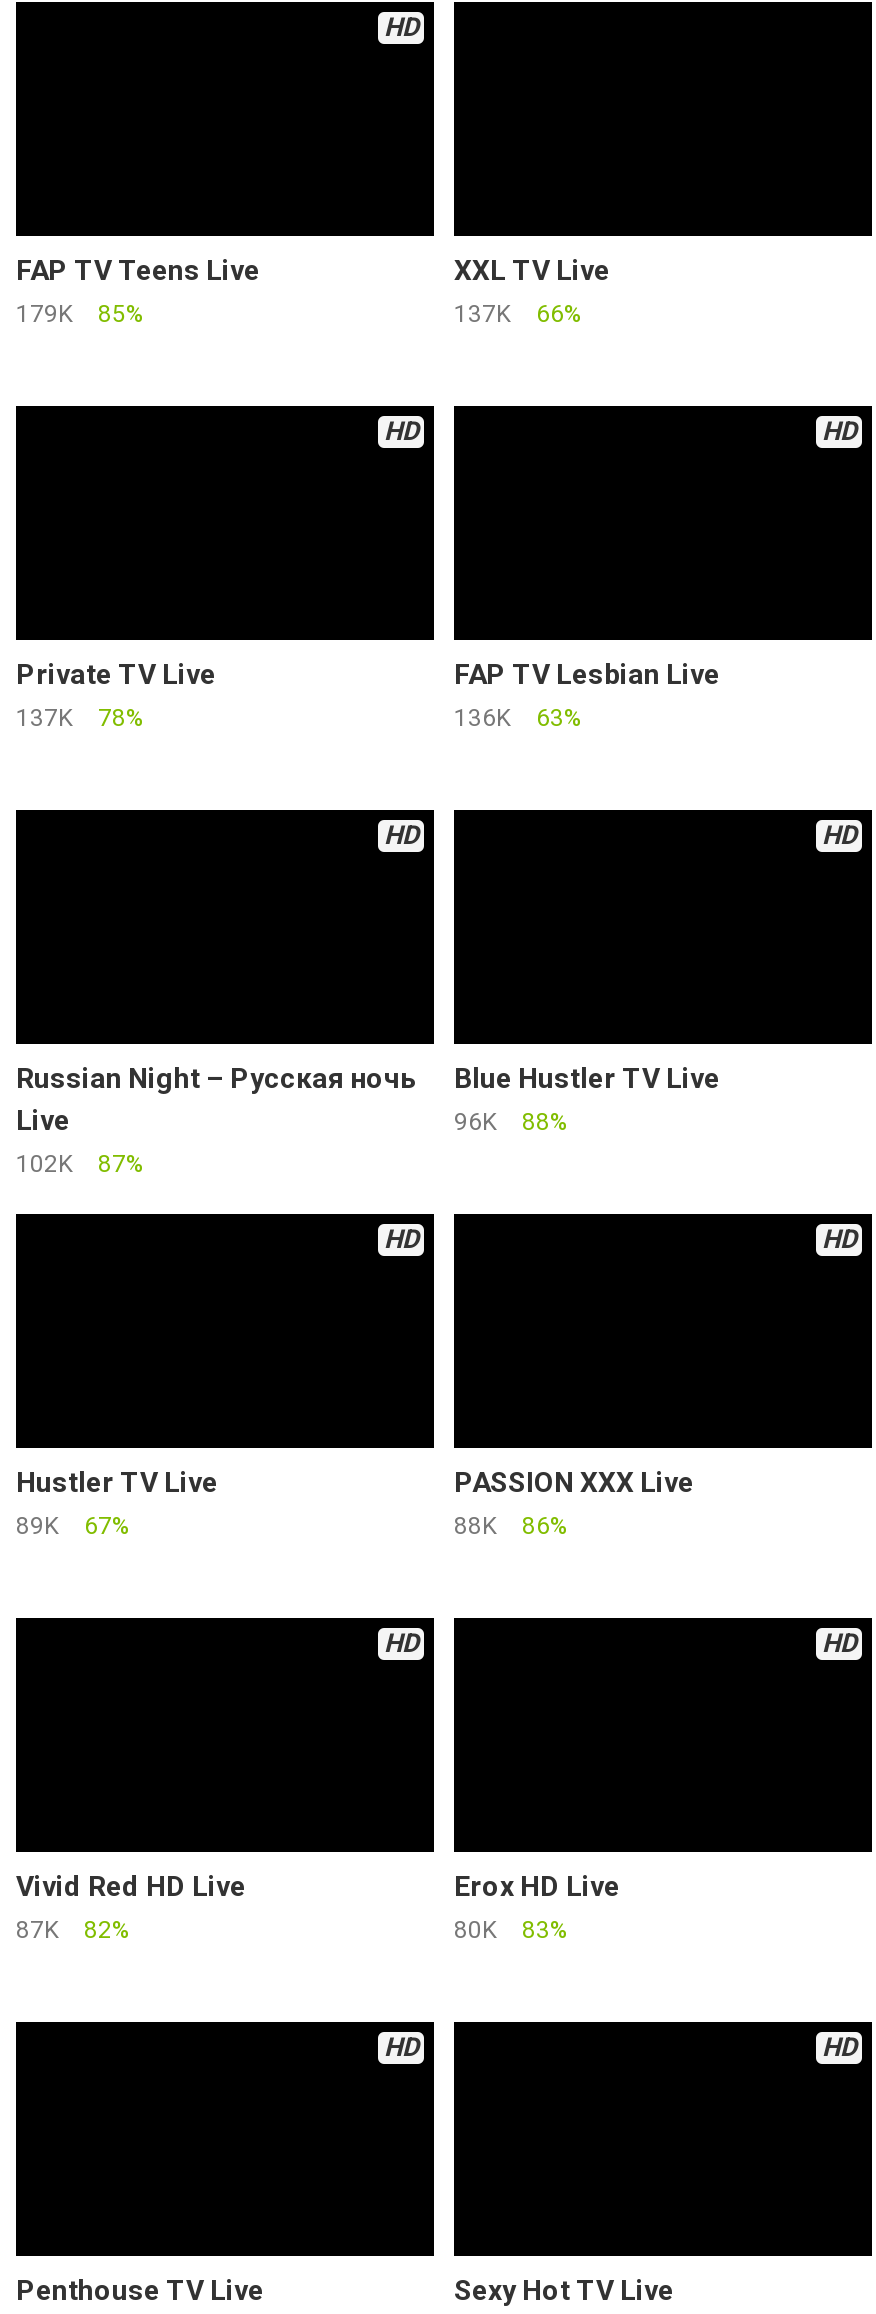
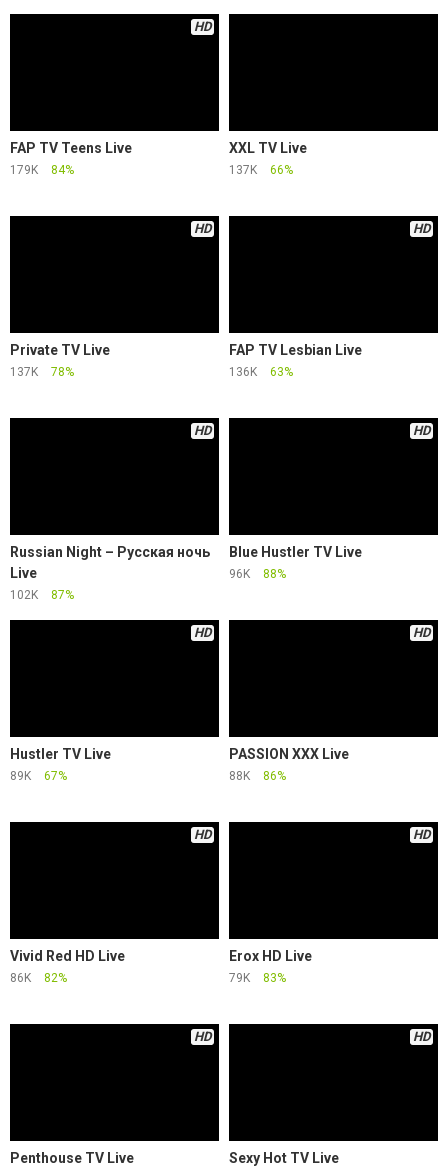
- 179K 85%
+ 179K 84%

- 87K 82%
+ 86K 82%

- 80K 83%
+ 79K 83%
